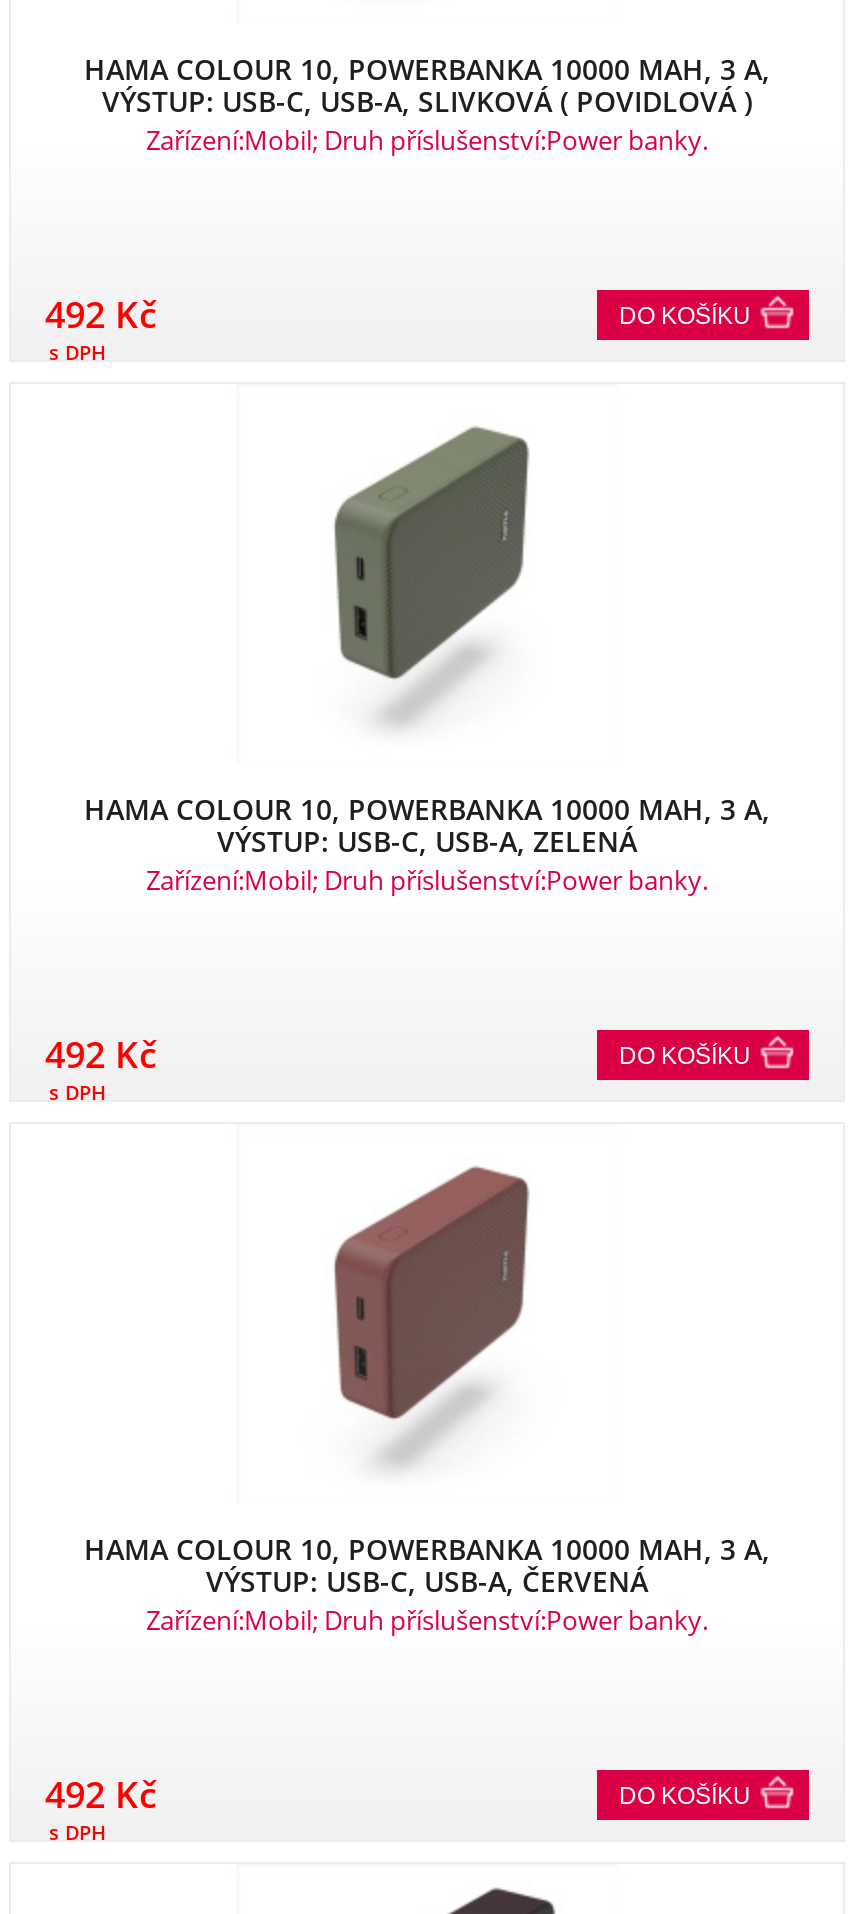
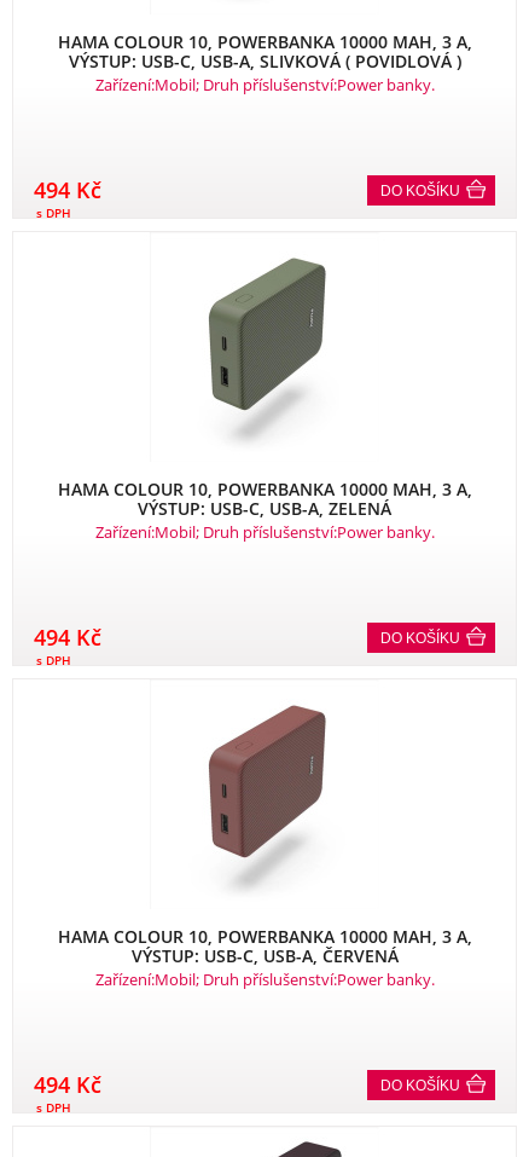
- 492 Kč
+ 494 Kč

- 492 Kč
+ 494 Kč

- 492 Kč
+ 494 Kč
